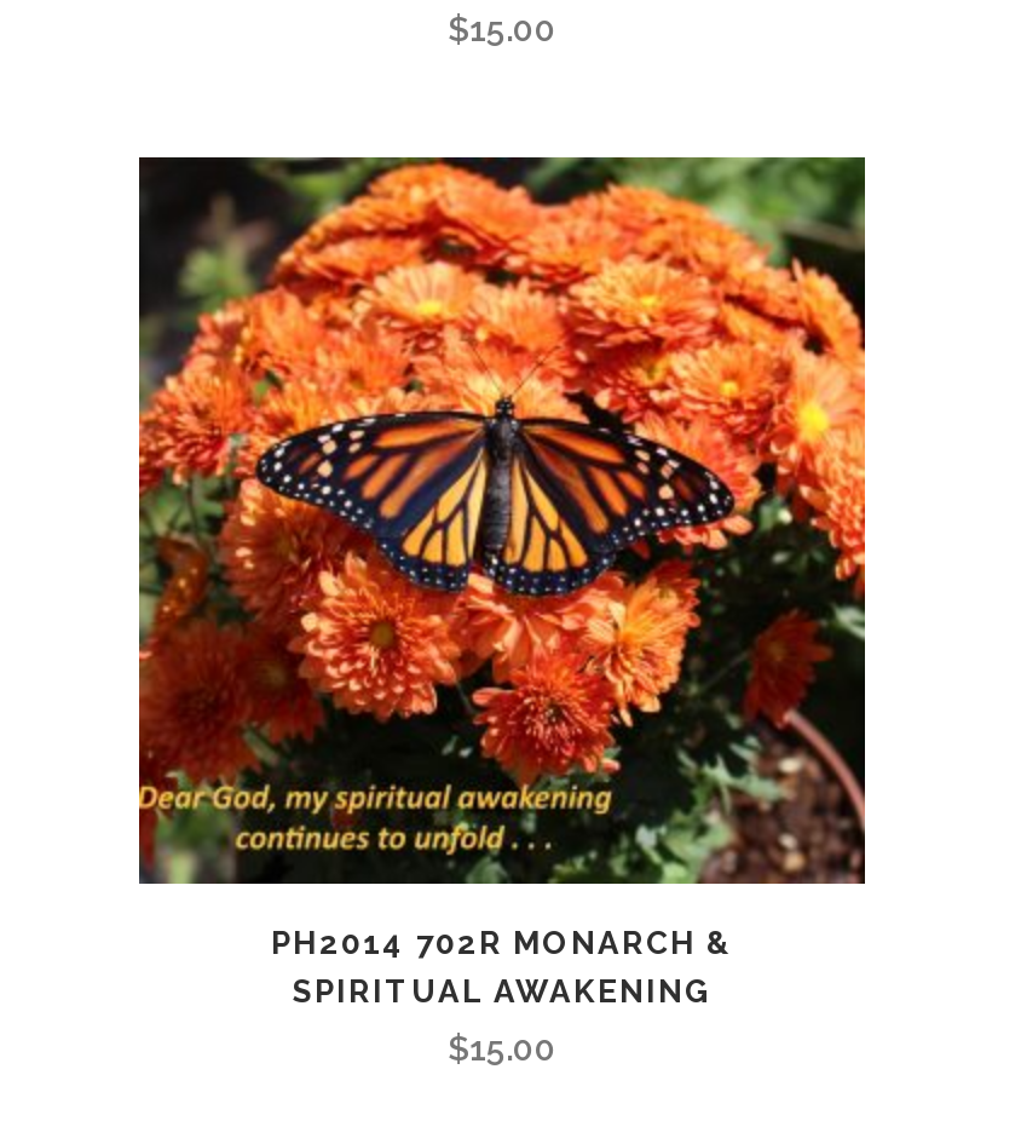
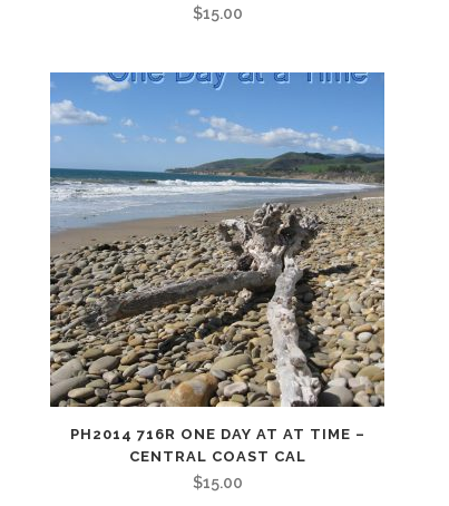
- [image]
- PH2014 702R MONARCH &
- SPIRITUAL AWAKENING
+ [image]
+ PH2014 716R ONE DAY AT AT TIME –
+ CENTRAL COAST CAL
